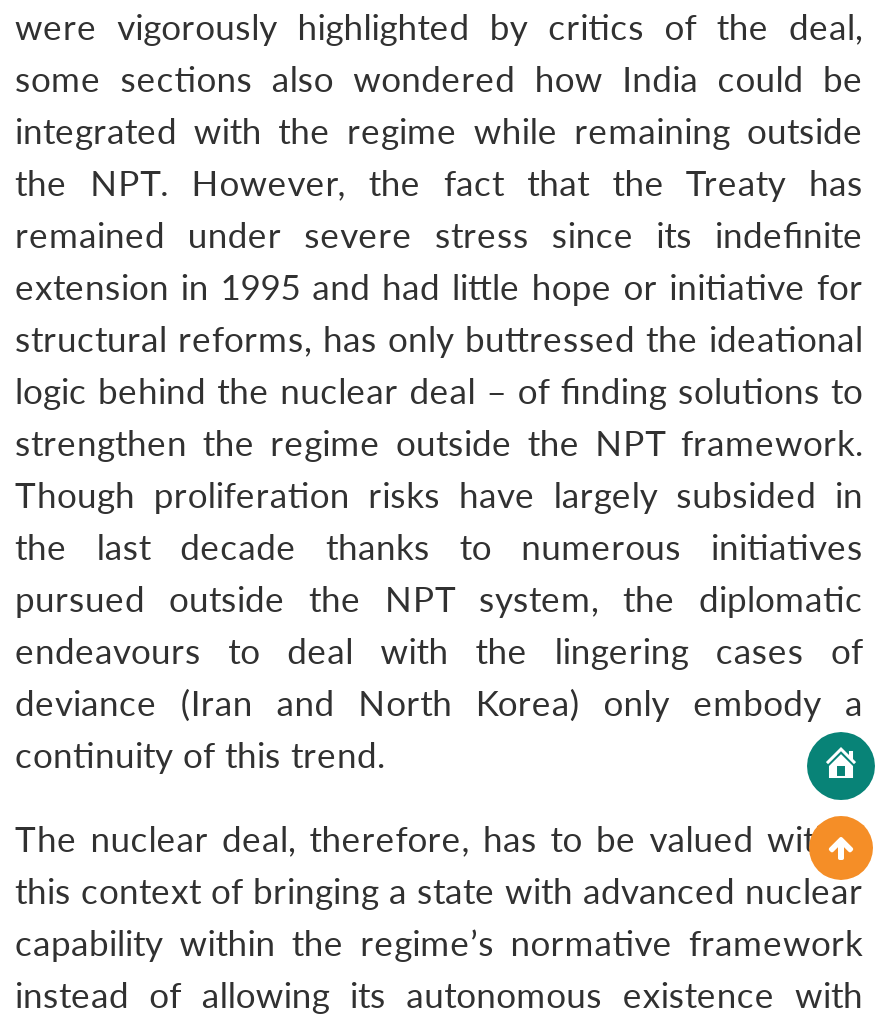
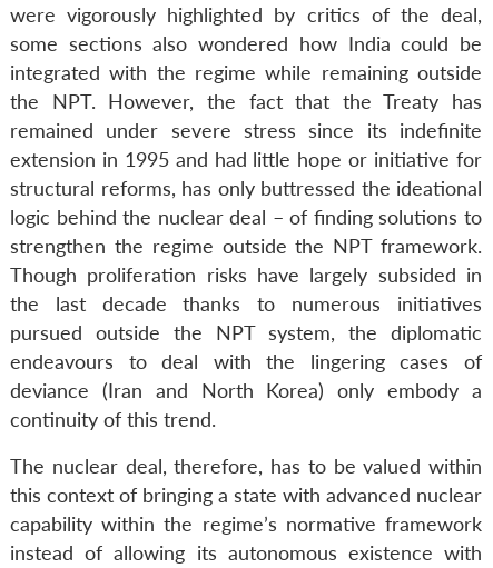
- [image]
